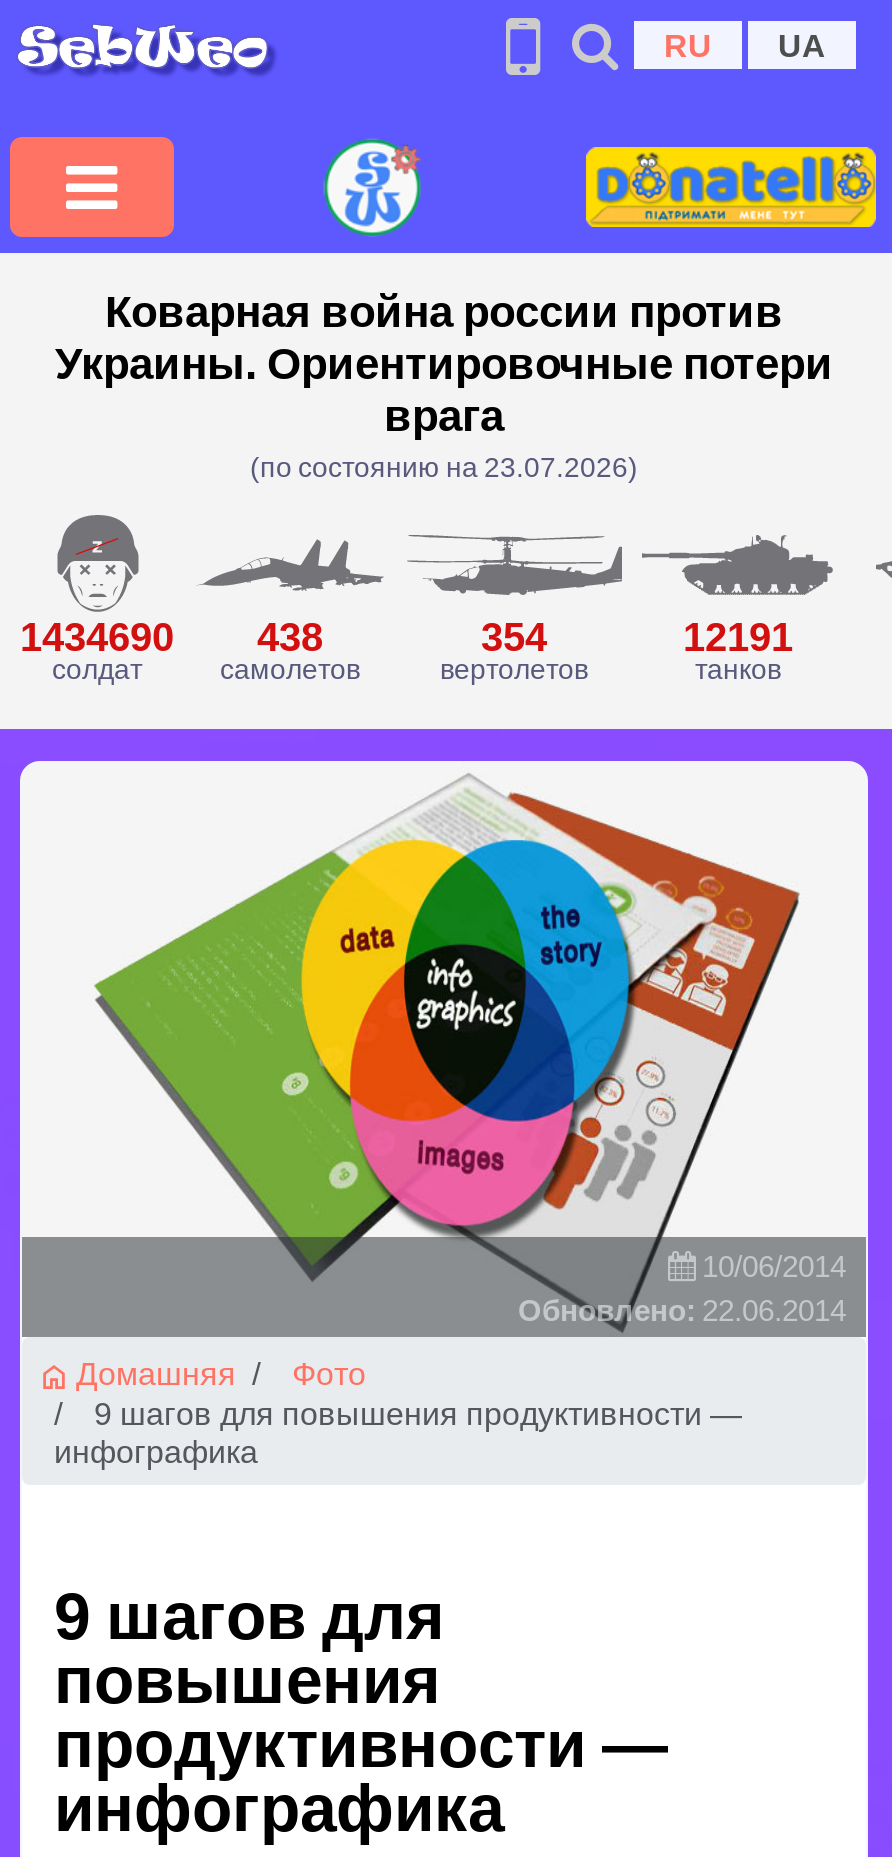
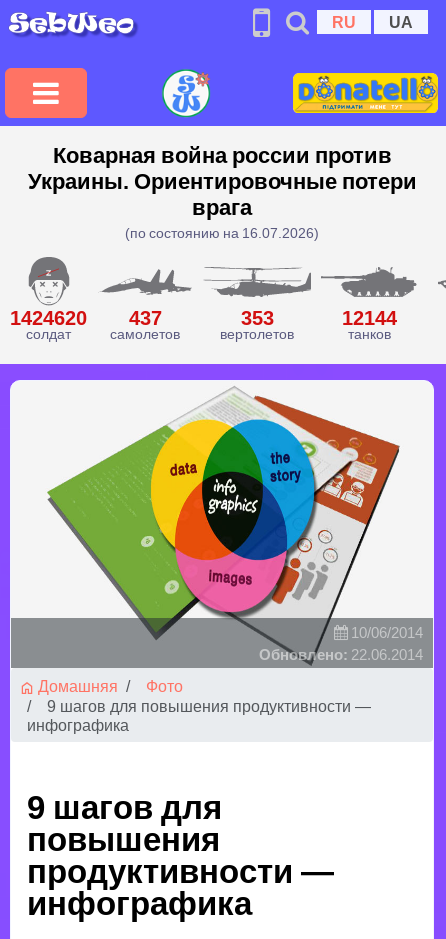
- (по состоянию на 23.07.2026)
+ (по состоянию на 16.07.2026)

- 1434690
+ 1424620

- 438
+ 437

- 354
+ 353

- 12191
+ 12144
